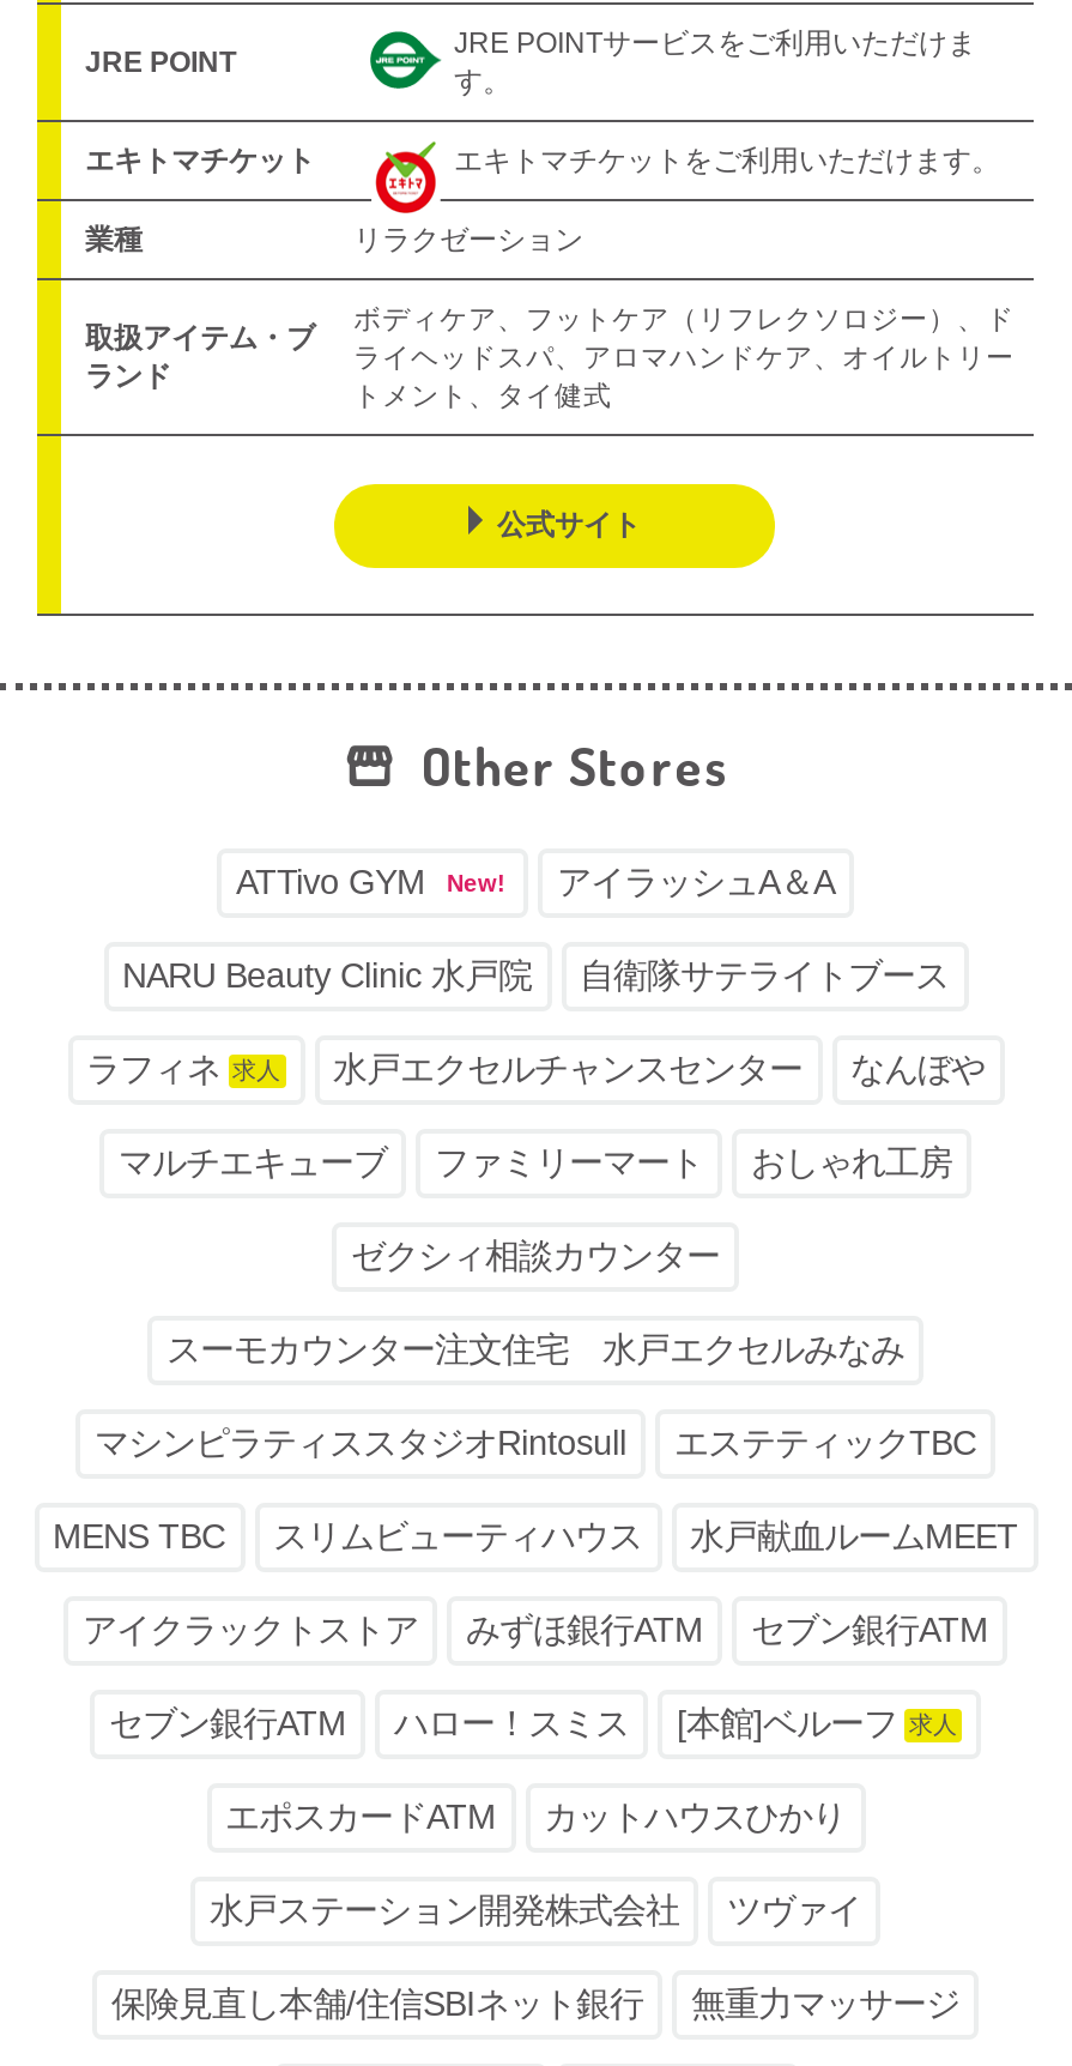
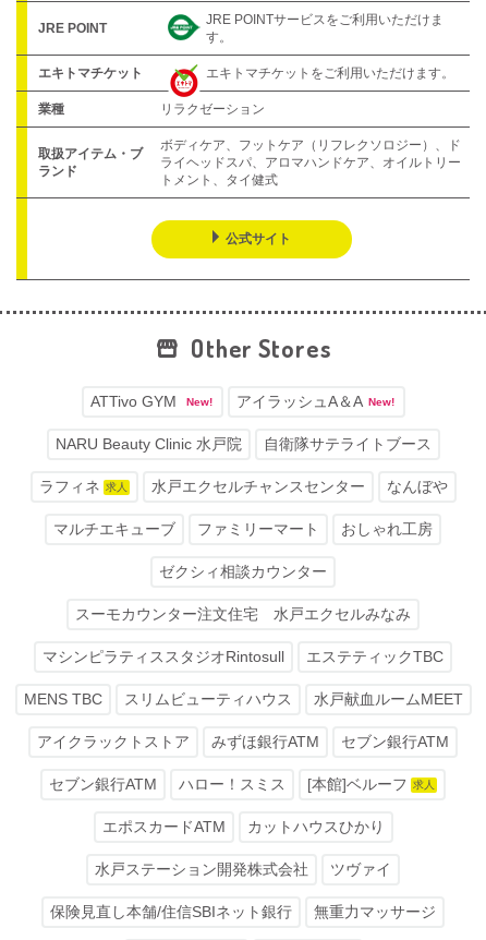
- アイラッシュA＆A
+ アイラッシュA＆A New!
